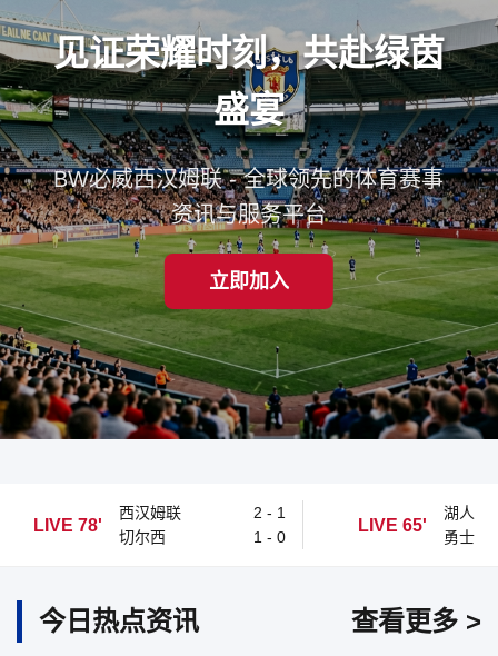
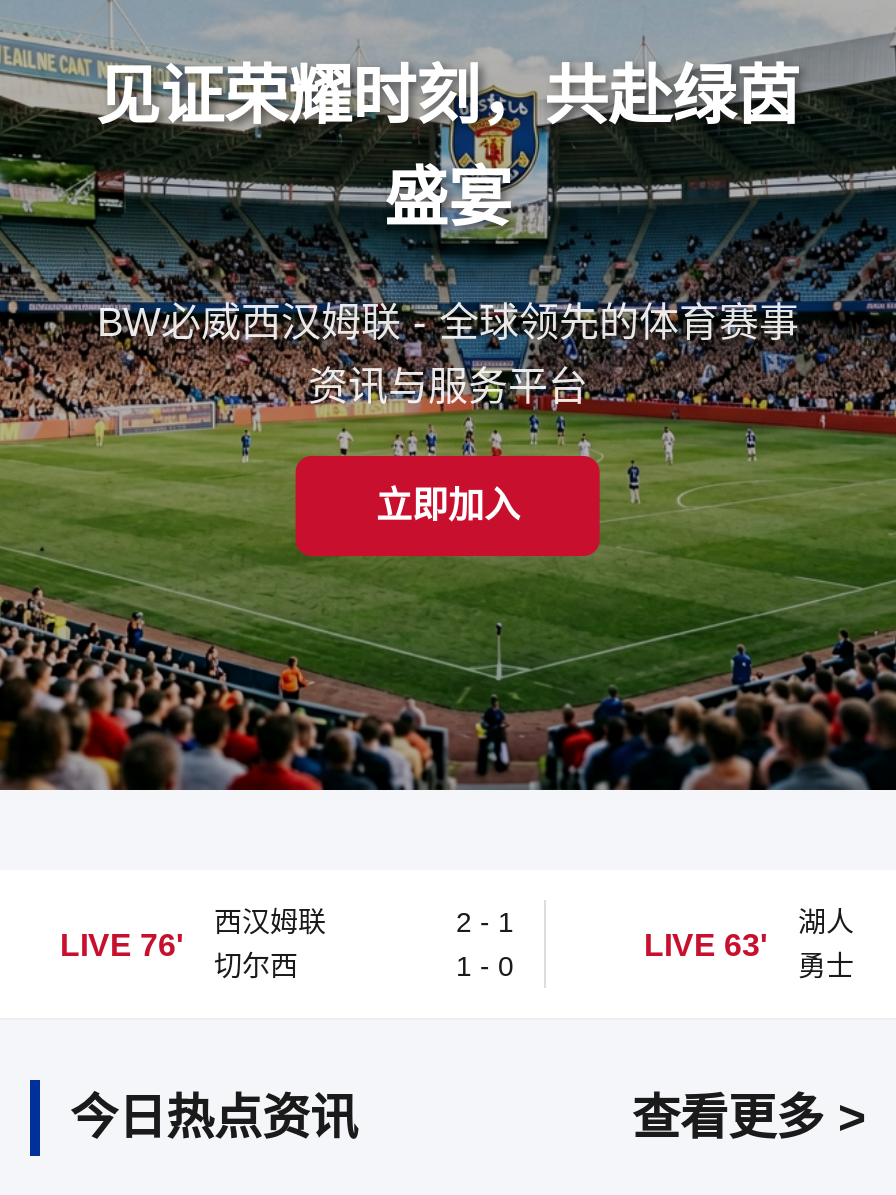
- LIVE 78'
+ LIVE 76'

- LIVE 65'
+ LIVE 63'
